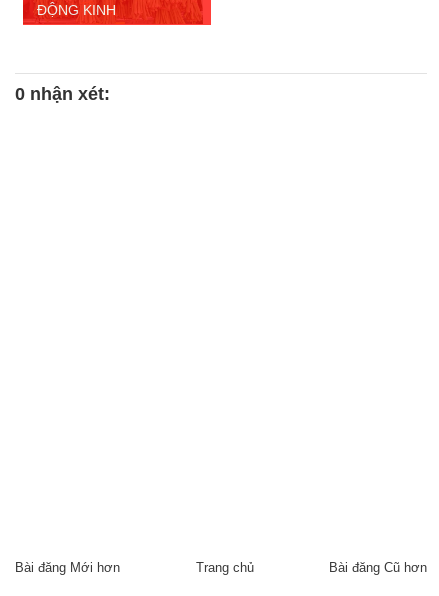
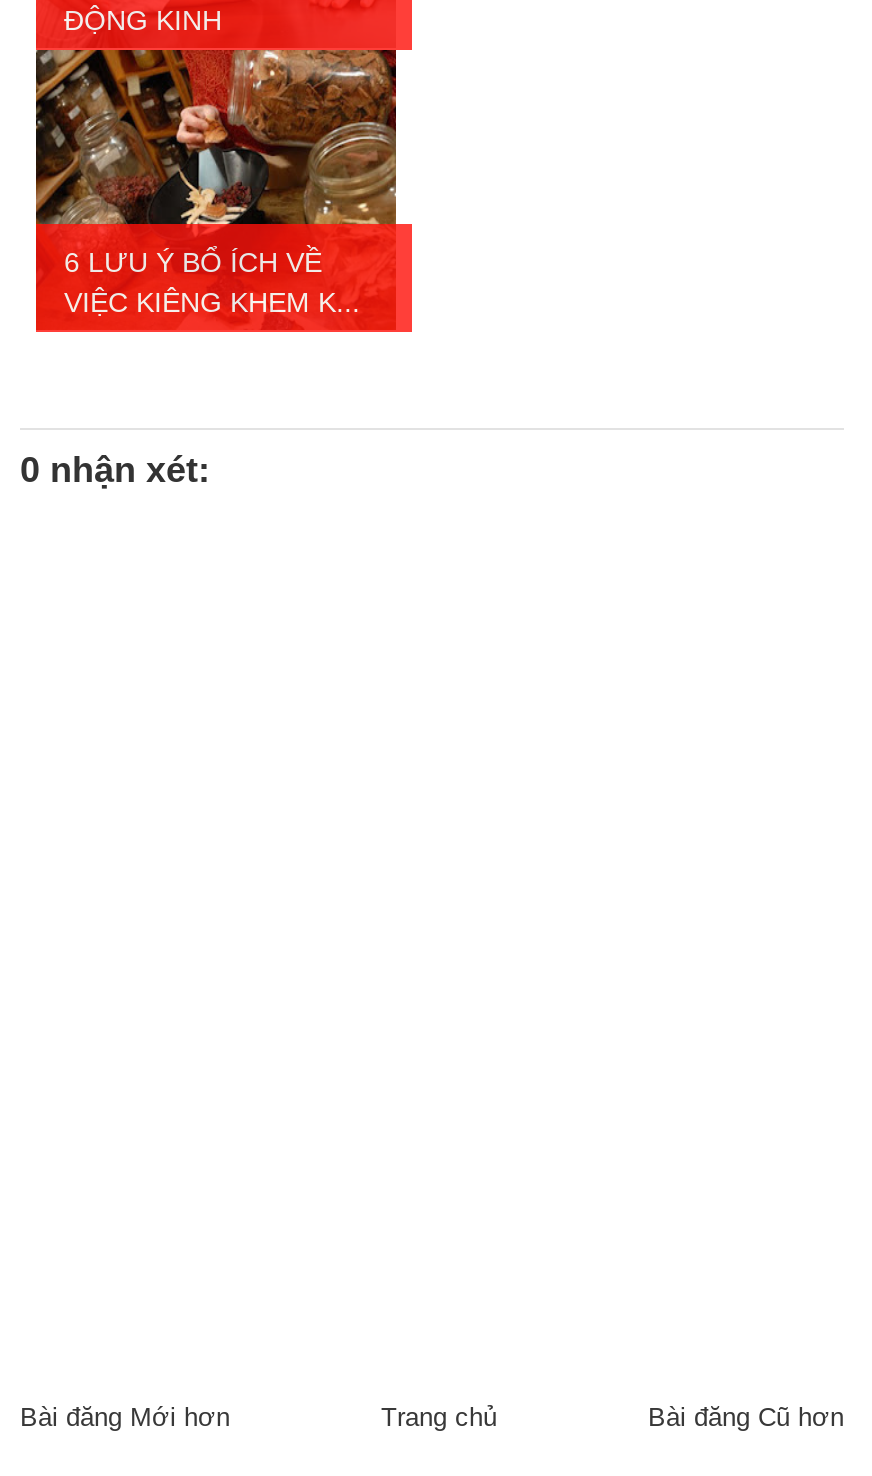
+ [image]
+ 6 LƯU Ý BỔ ÍCH VỀ
+ VIỆC KIÊNG KHEM K...
